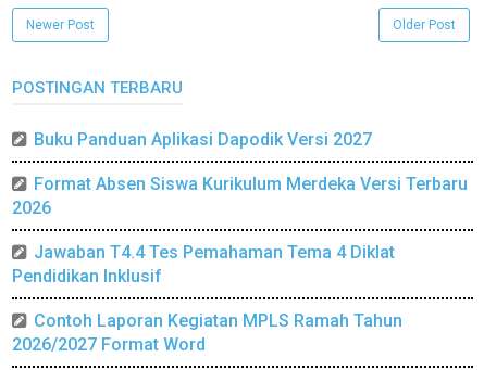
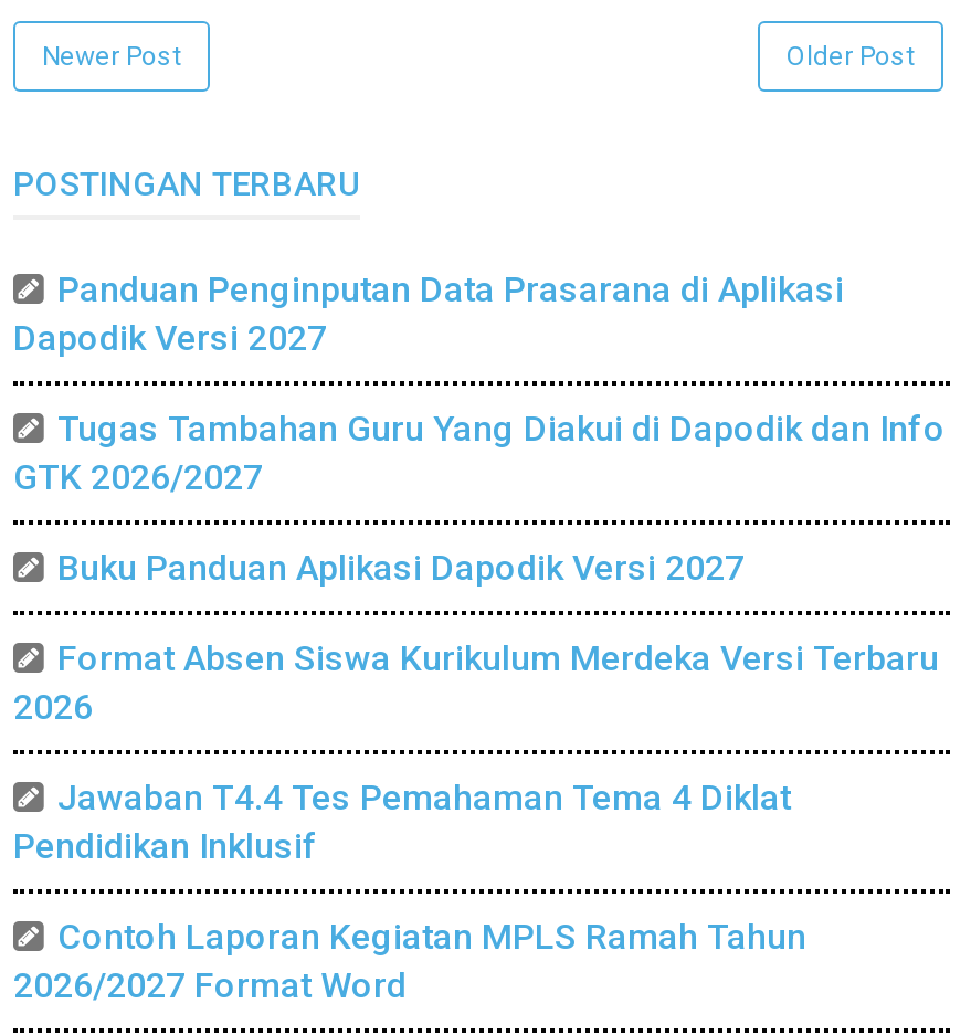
+ Panduan Penginputan Data Prasarana di Aplikasi
+ Dapodik Versi 2027
+ Tugas Tambahan Guru Yang Diakui di Dapodik dan Info
+ GTK 2026/2027
